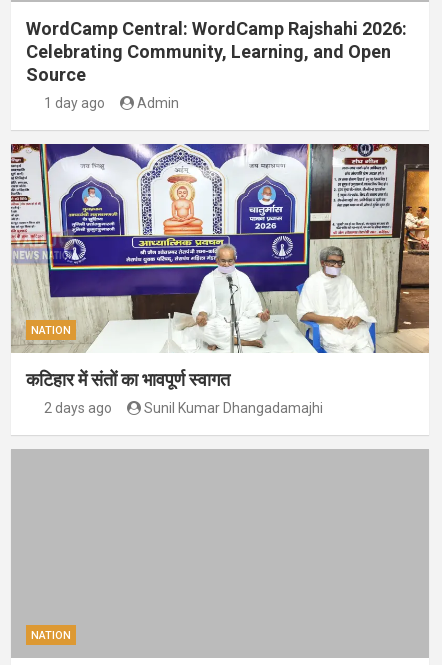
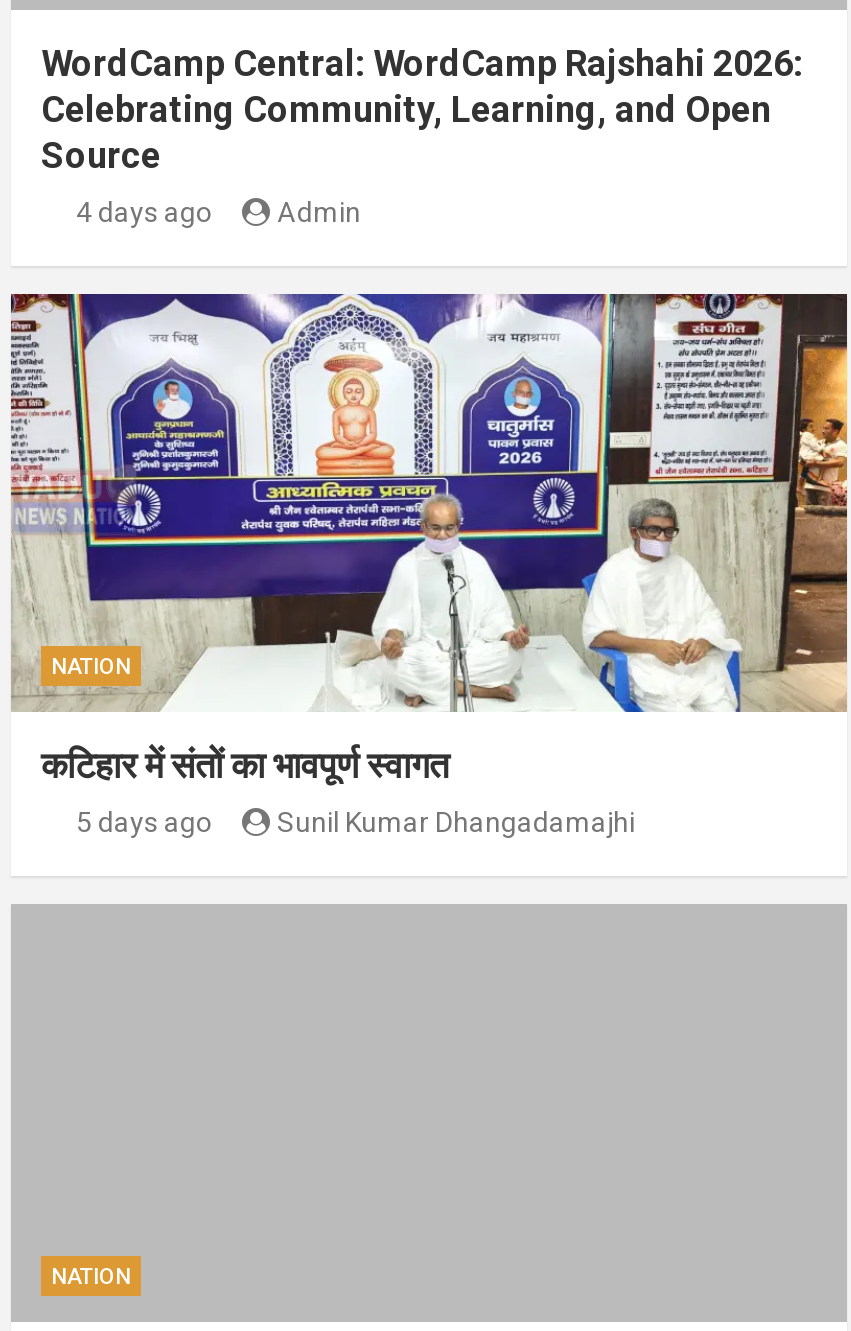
- 1 day ago
+ 4 days ago

- 2 days ago
+ 5 days ago
